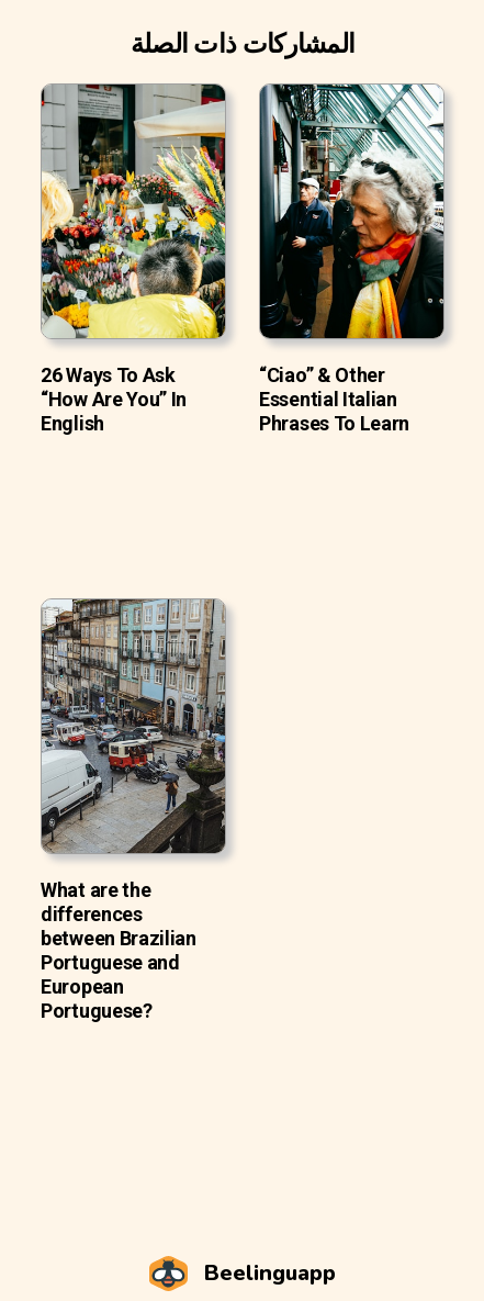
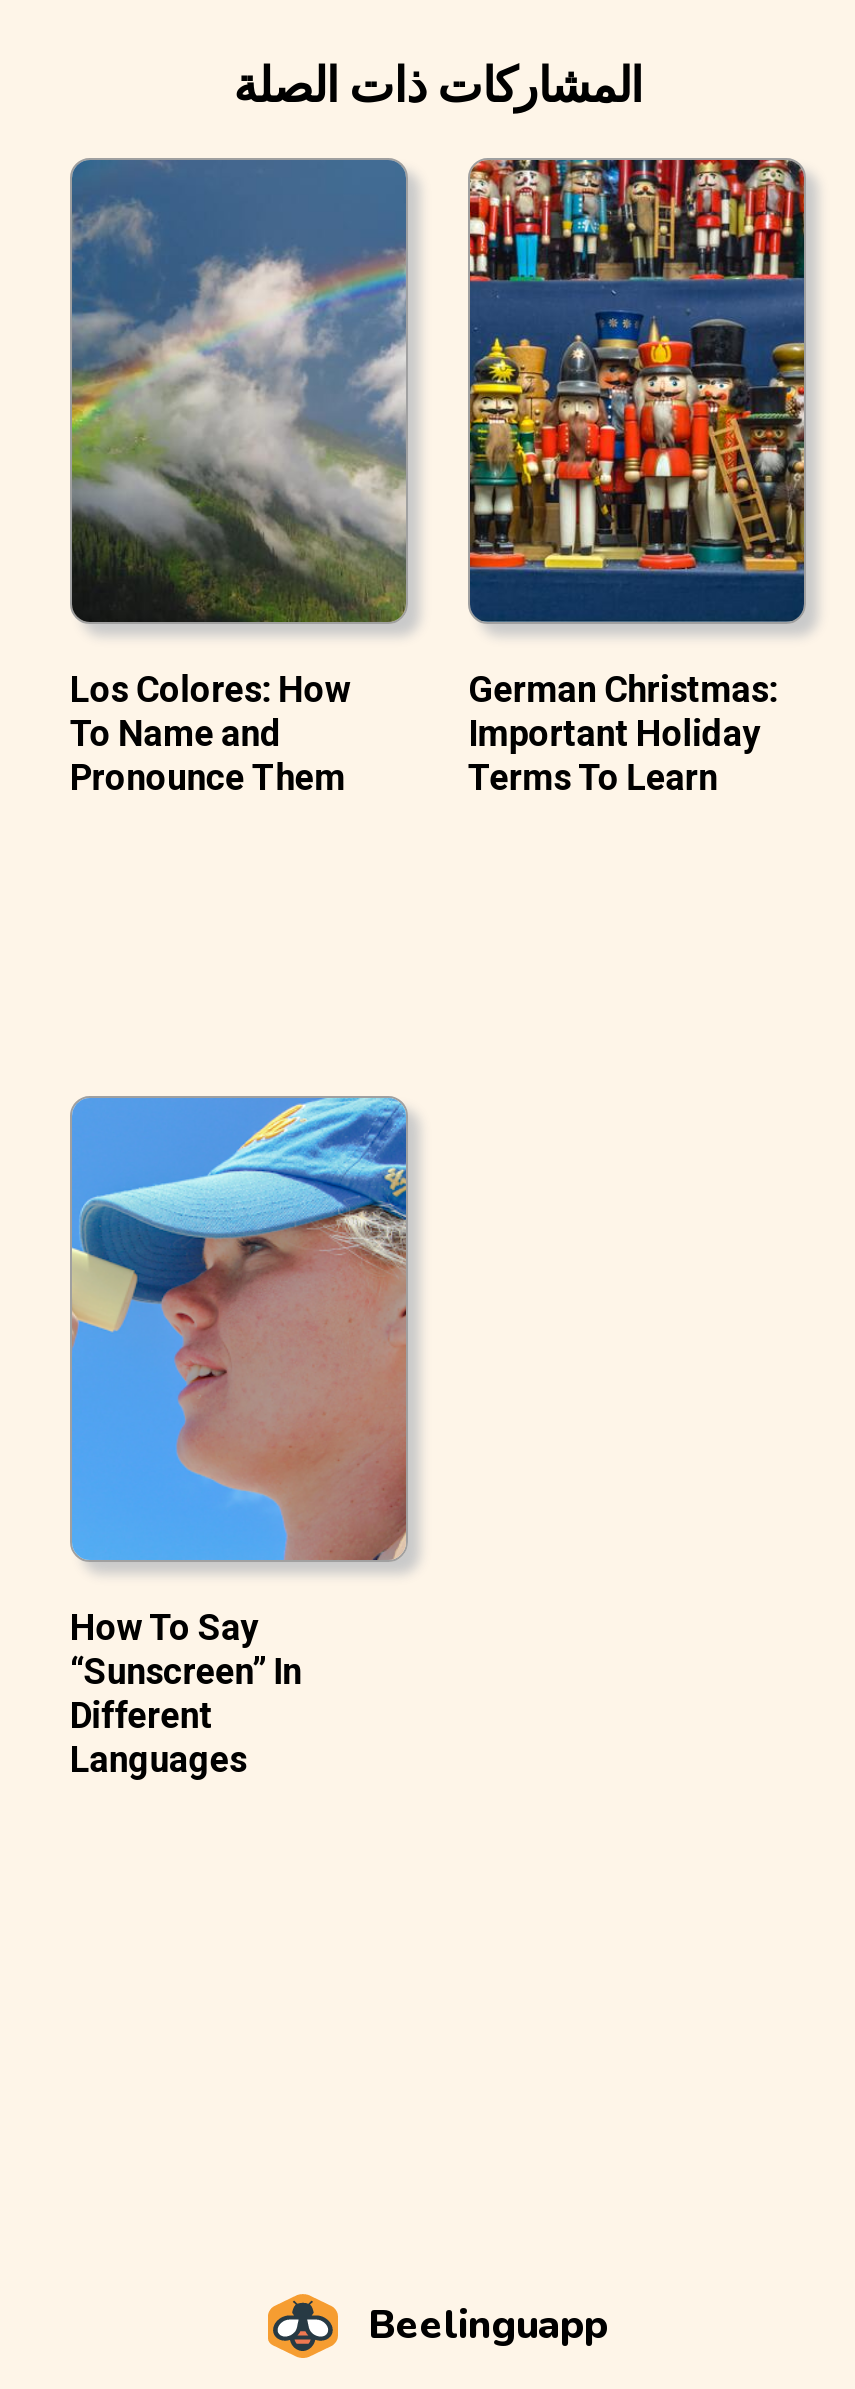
- [image]
- 26 Ways To Ask
- “How Are You” In
- English
+ [image]
+ Los Colores: How
+ To Name and
+ Pronounce Them

- [image]
- “Ciao” & Other
- Essential Italian
- Phrases To Learn
+ [image]
+ German Christmas:
+ Important Holiday
+ Terms To Learn

- [image]
- What are the
- differences
- between Brazilian
- Portuguese and
- European
- Portuguese?
+ [image]
+ How To Say
+ “Sunscreen” In
+ Different
+ Languages
